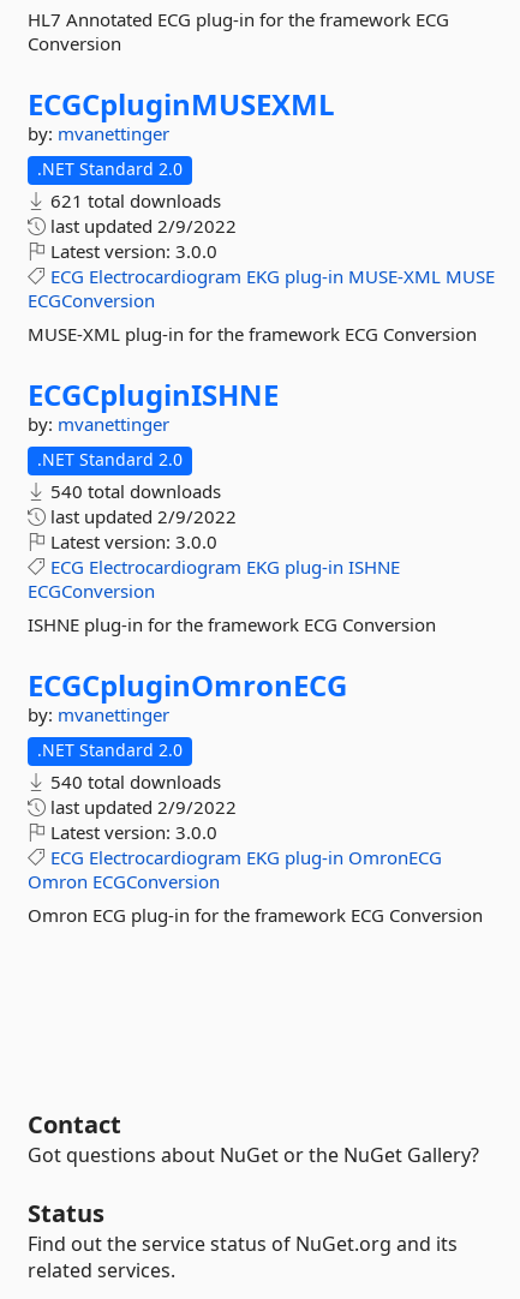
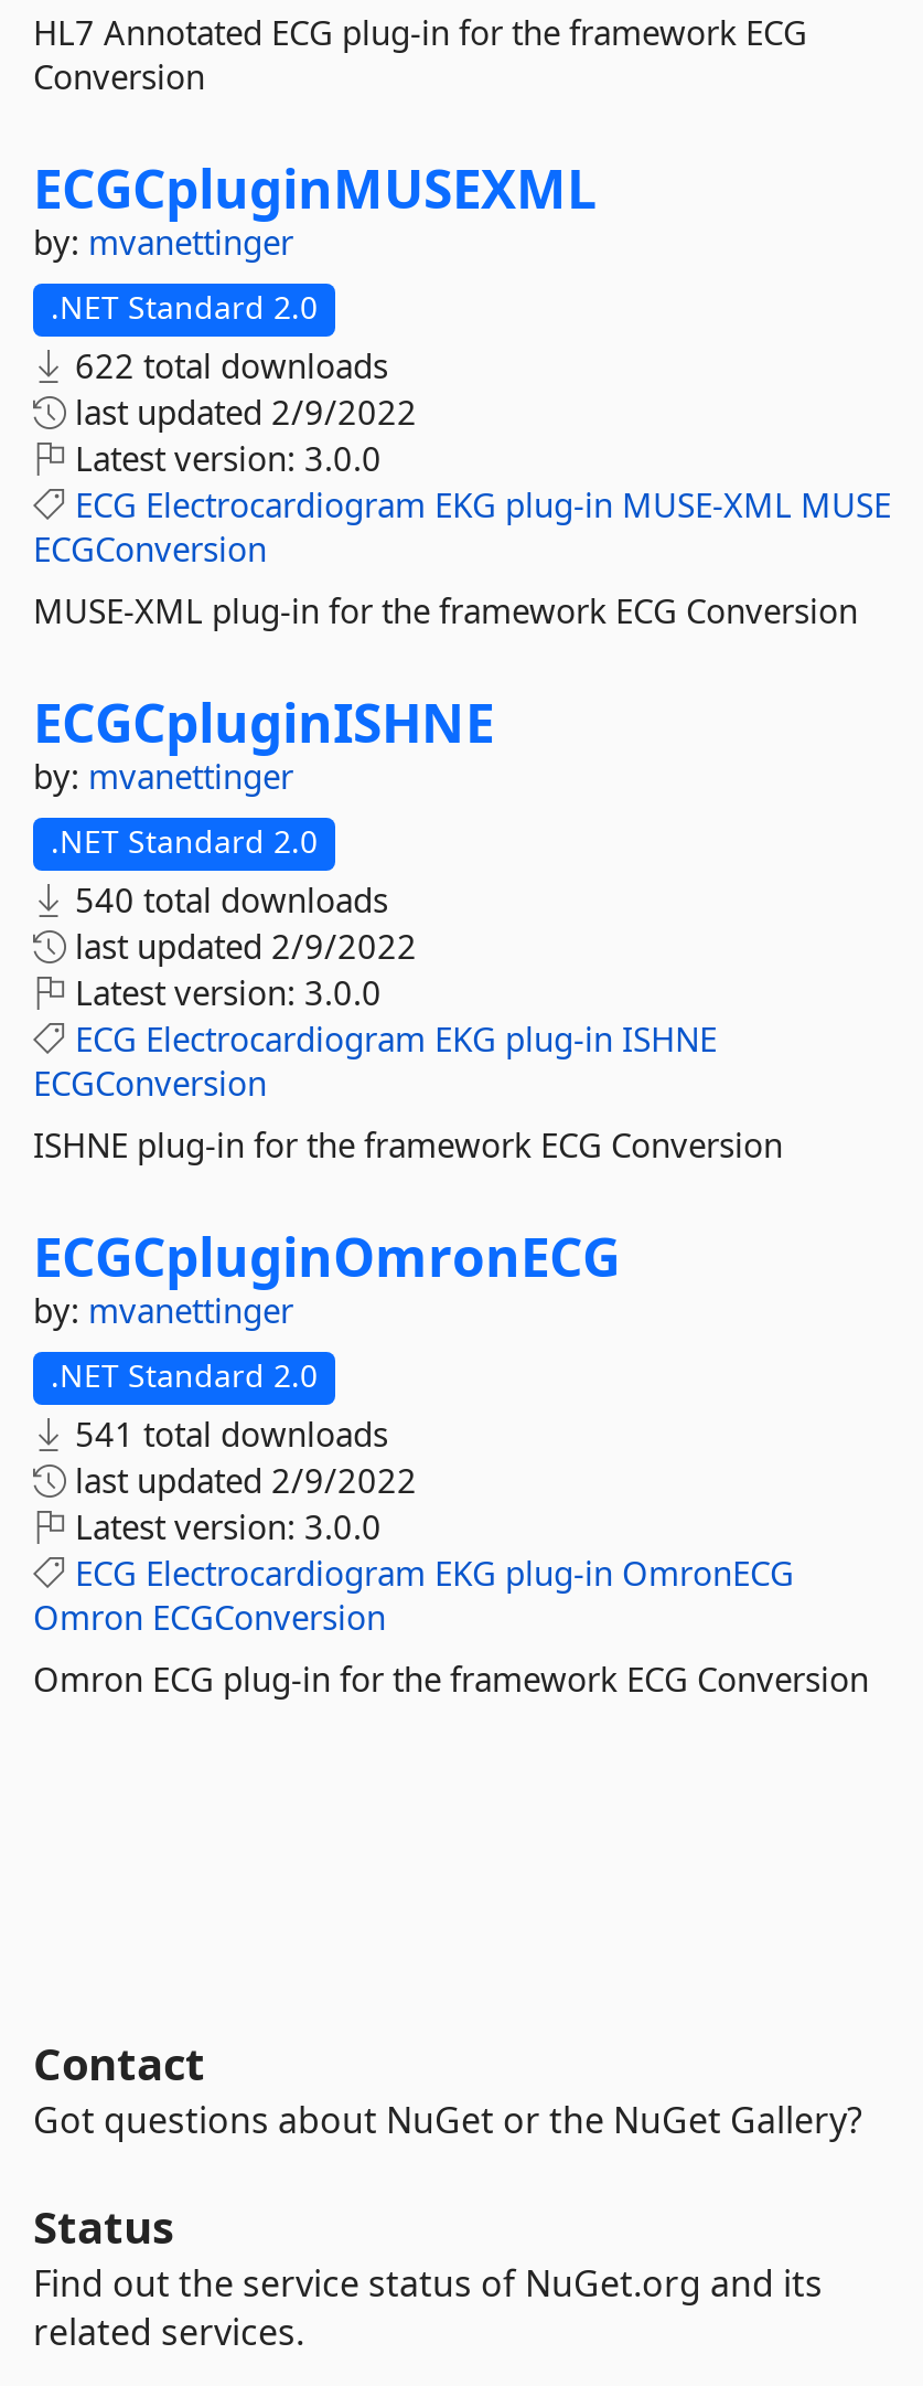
- 621 total downloads
+ 622 total downloads

- 540 total downloads
+ 541 total downloads
